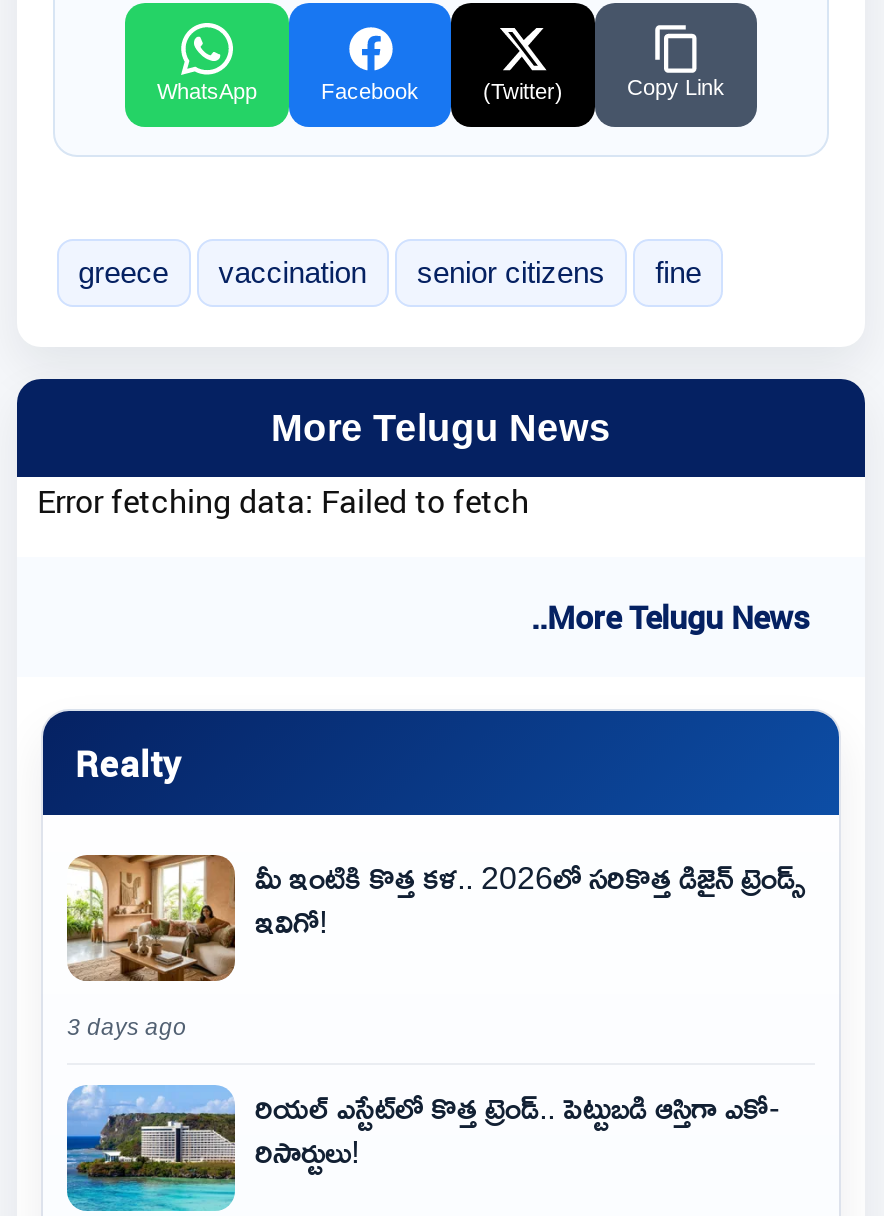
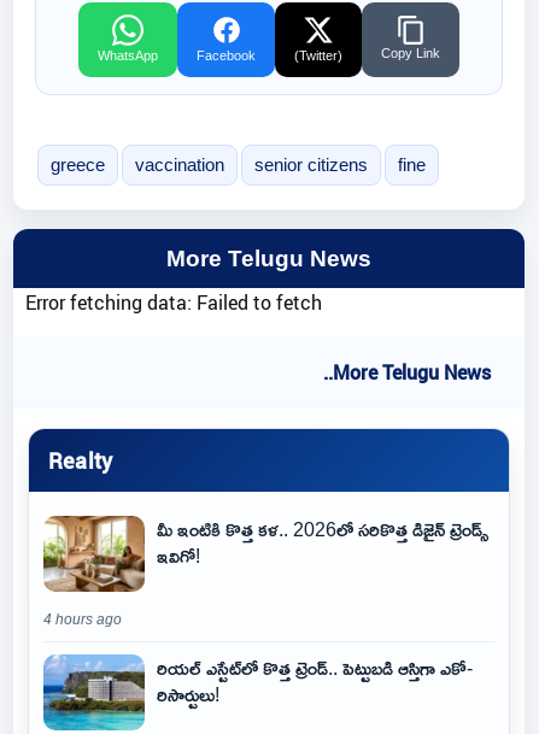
- 3 days ago
+ 4 hours ago
